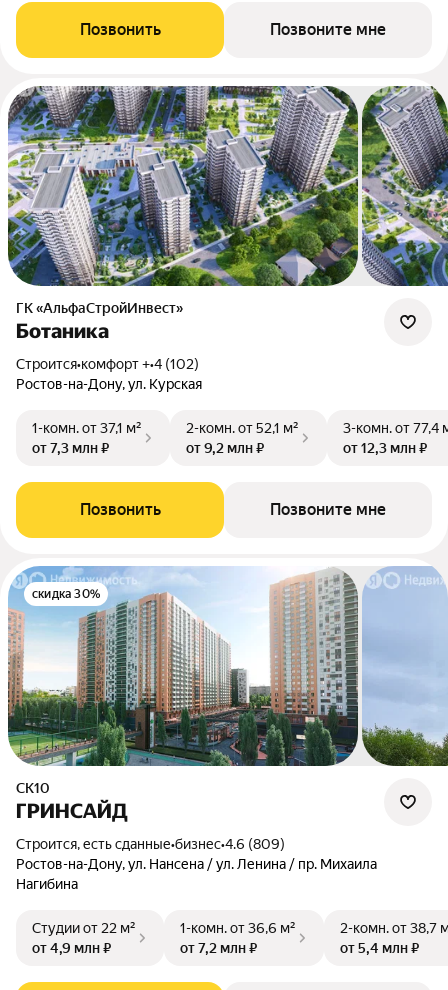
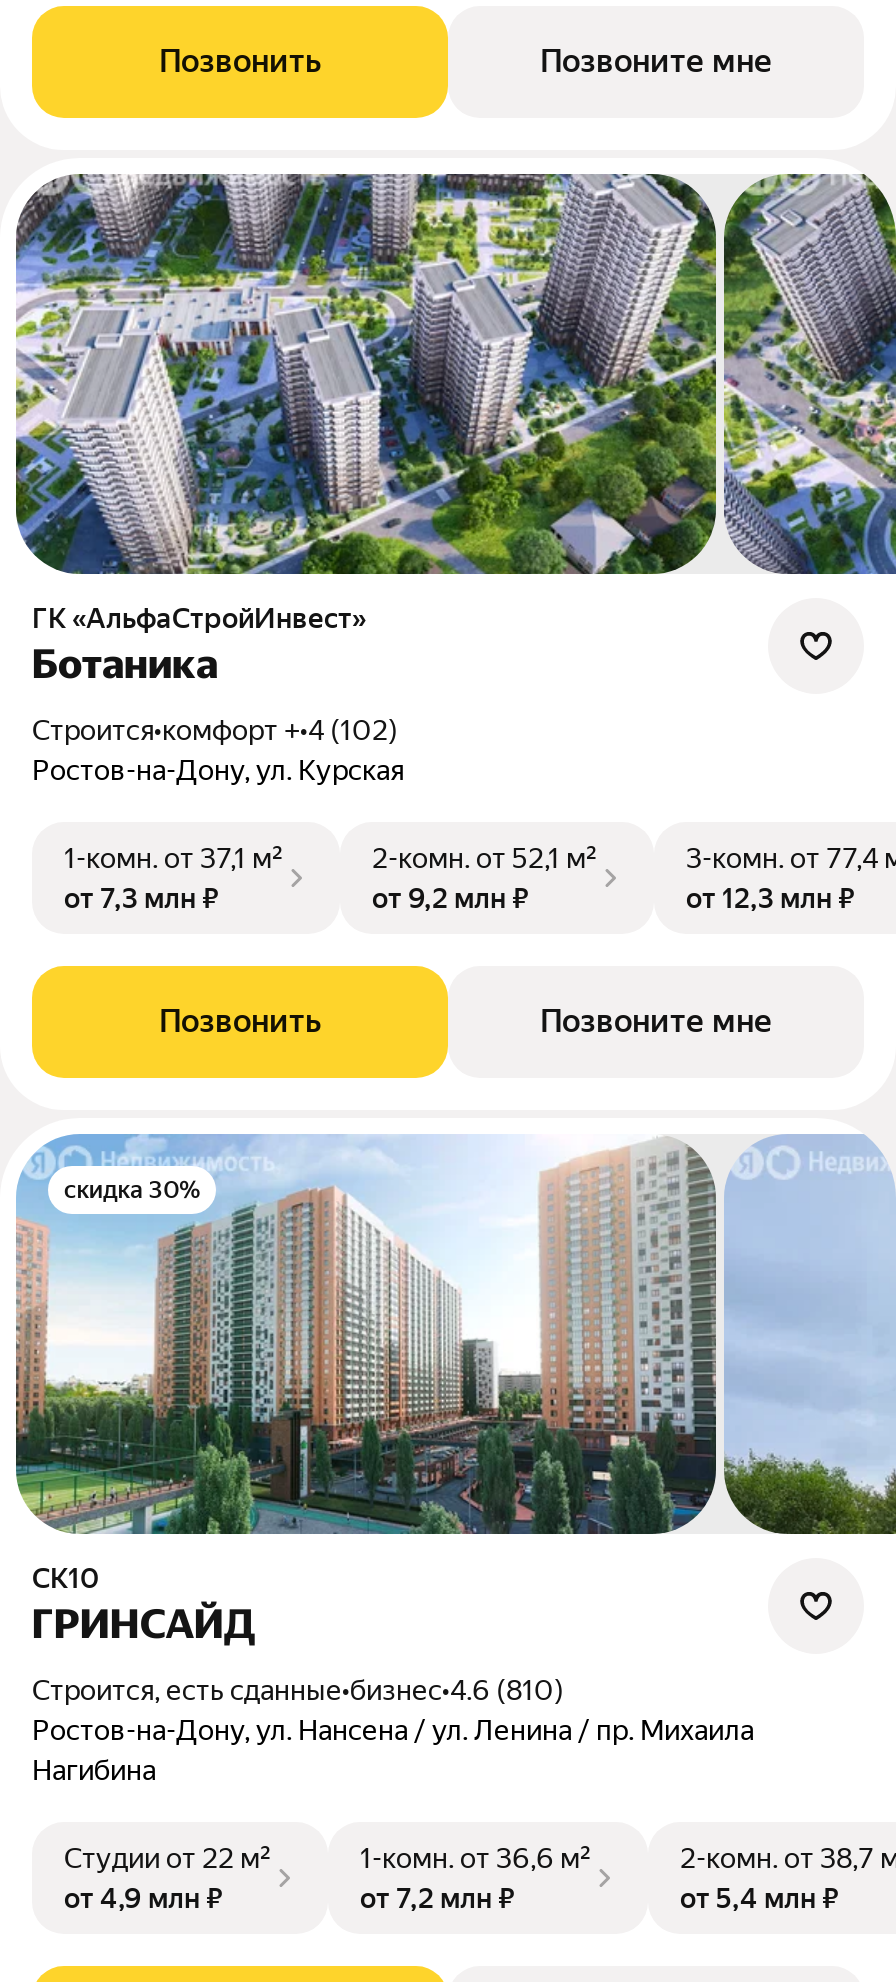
- Строится, есть сданные•бизнес•4.6 (809)
+ Строится, есть сданные•бизнес•4.6 (810)
